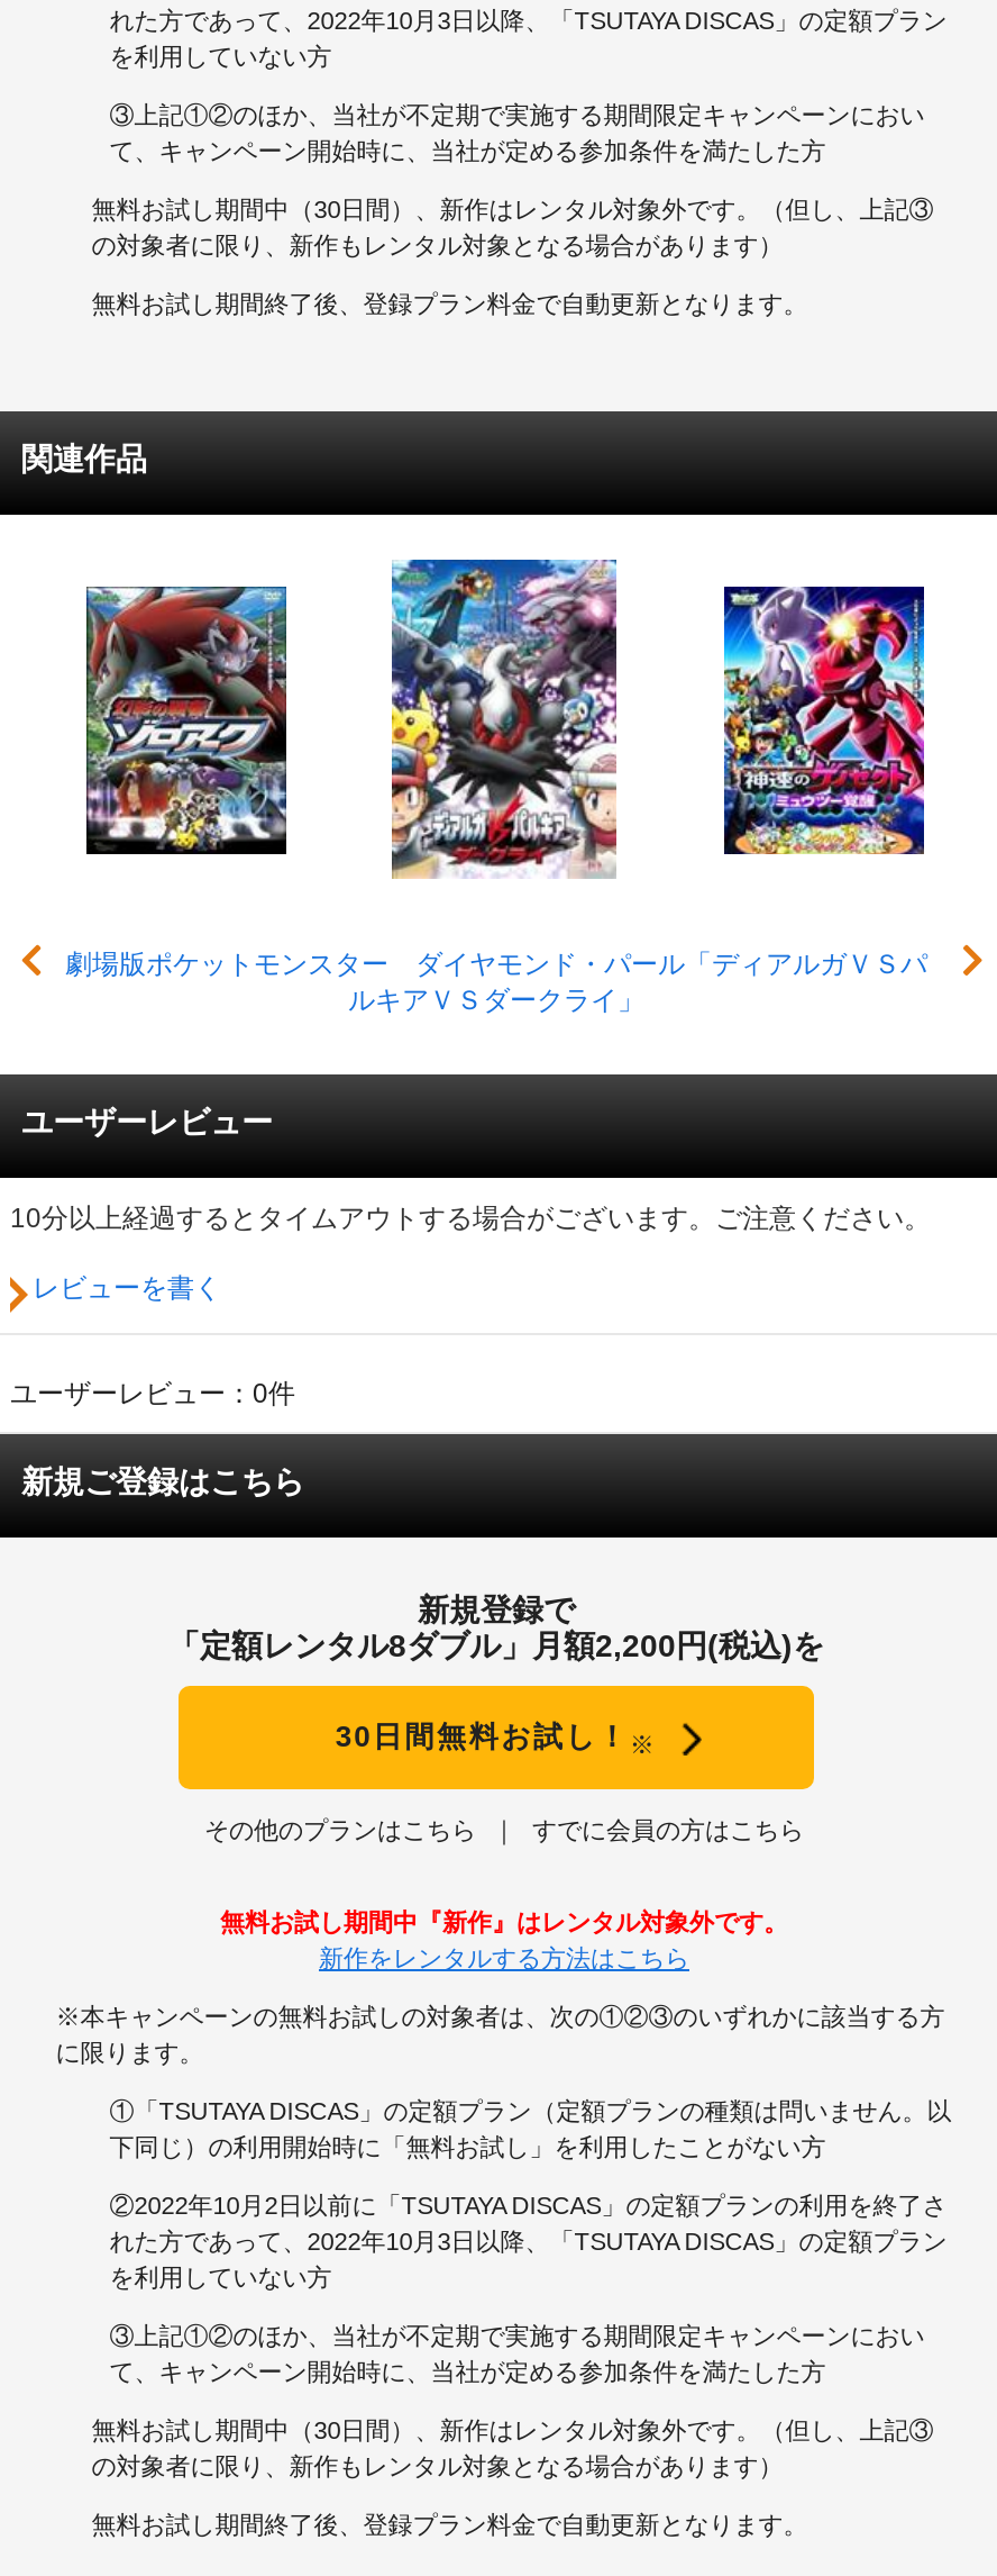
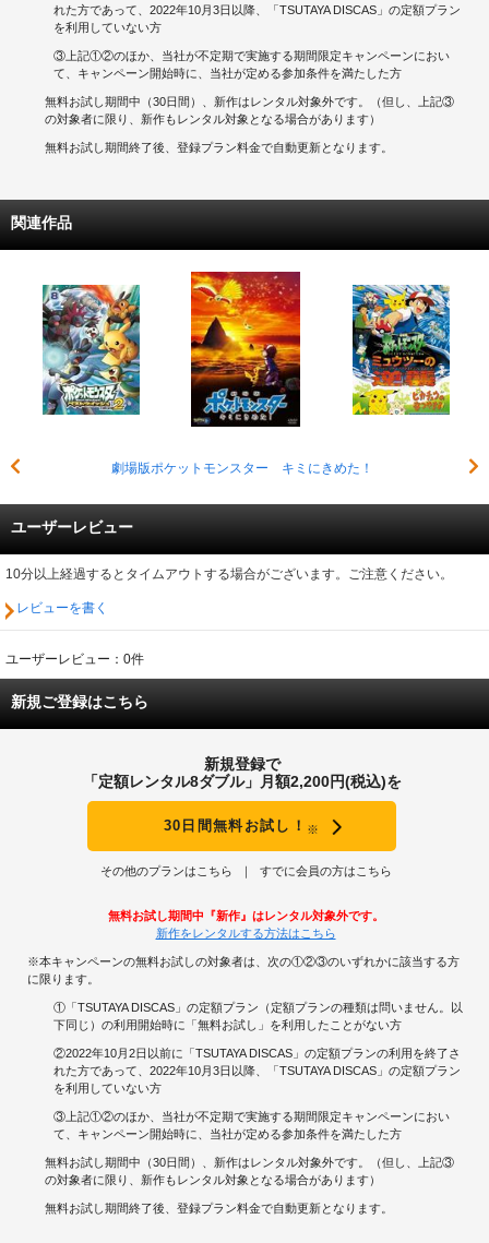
- [image]
- 劇場版ポケットモンスター ダイヤモンド・パール「ディアルガＶＳパ
- ルキアＶＳダークライ」
+ [image]
+ 劇場版ポケットモンスター キミにきめた！

- [image]
+ [image]

- [image]
+ [image]
